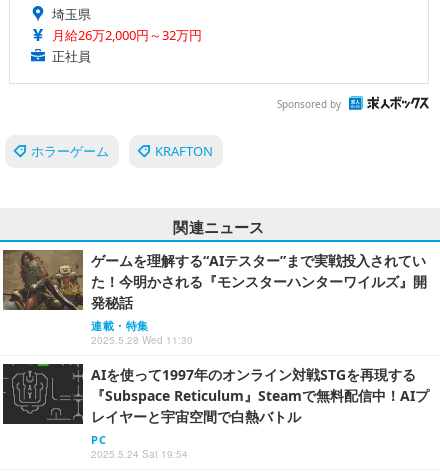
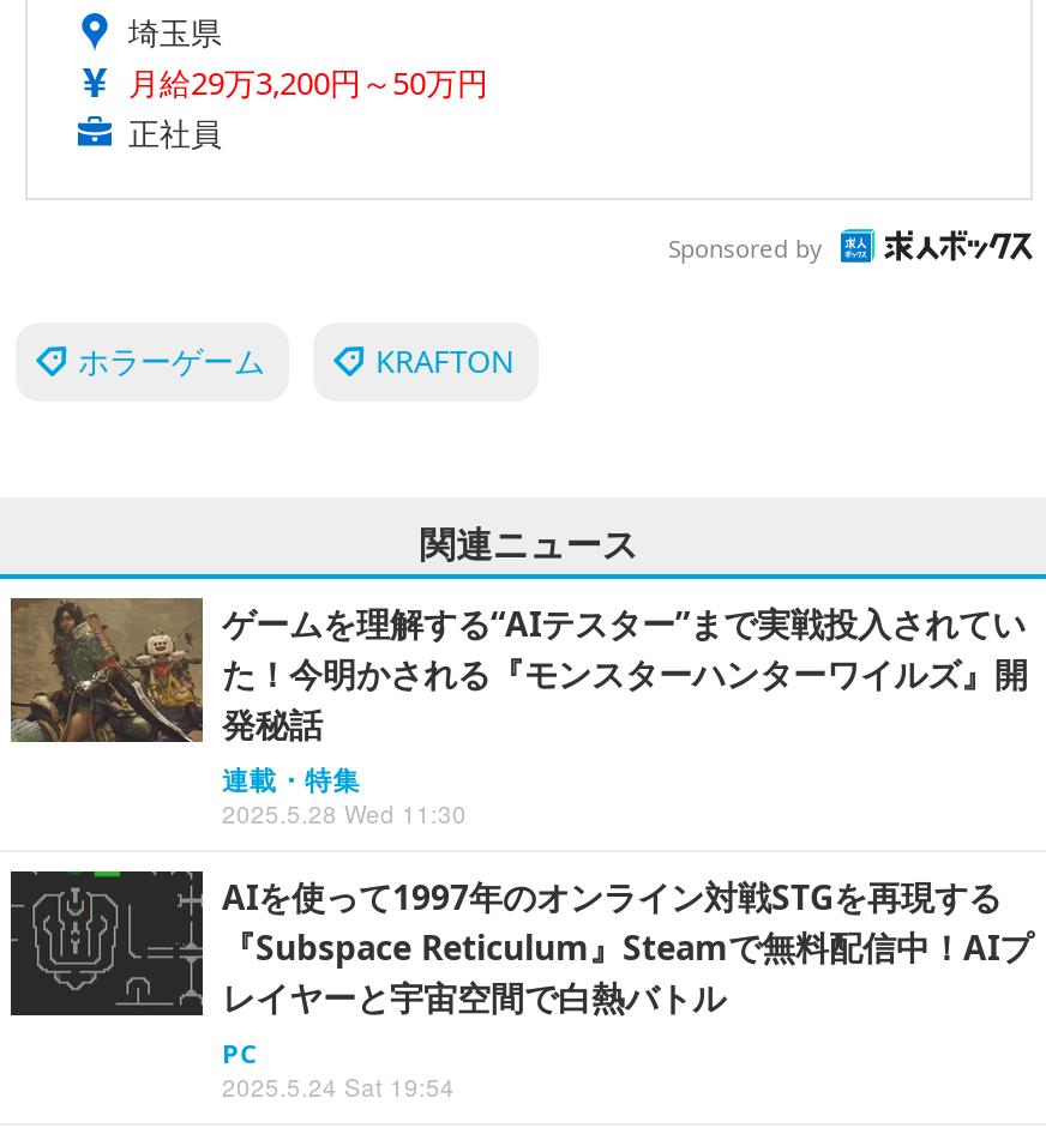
- 月給26万2,000円～32万円
+ 月給29万3,200円～50万円
